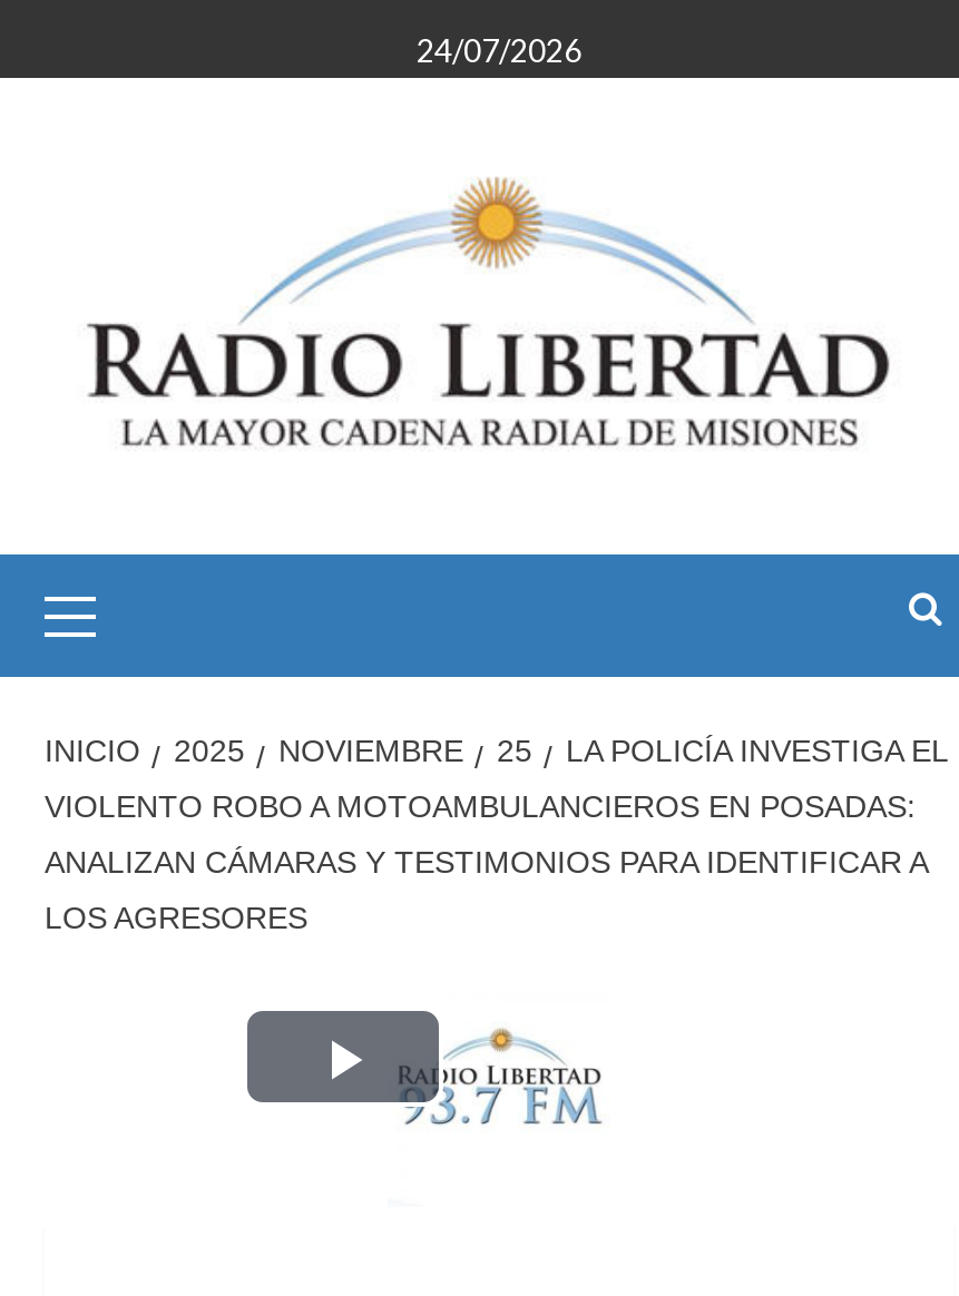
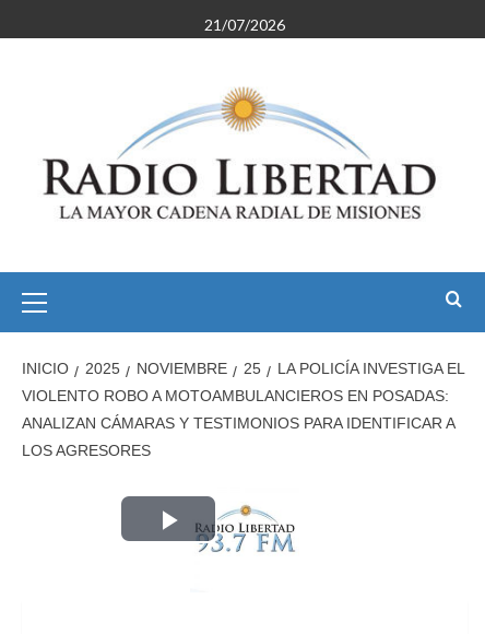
- 24/07/2026
+ 21/07/2026
